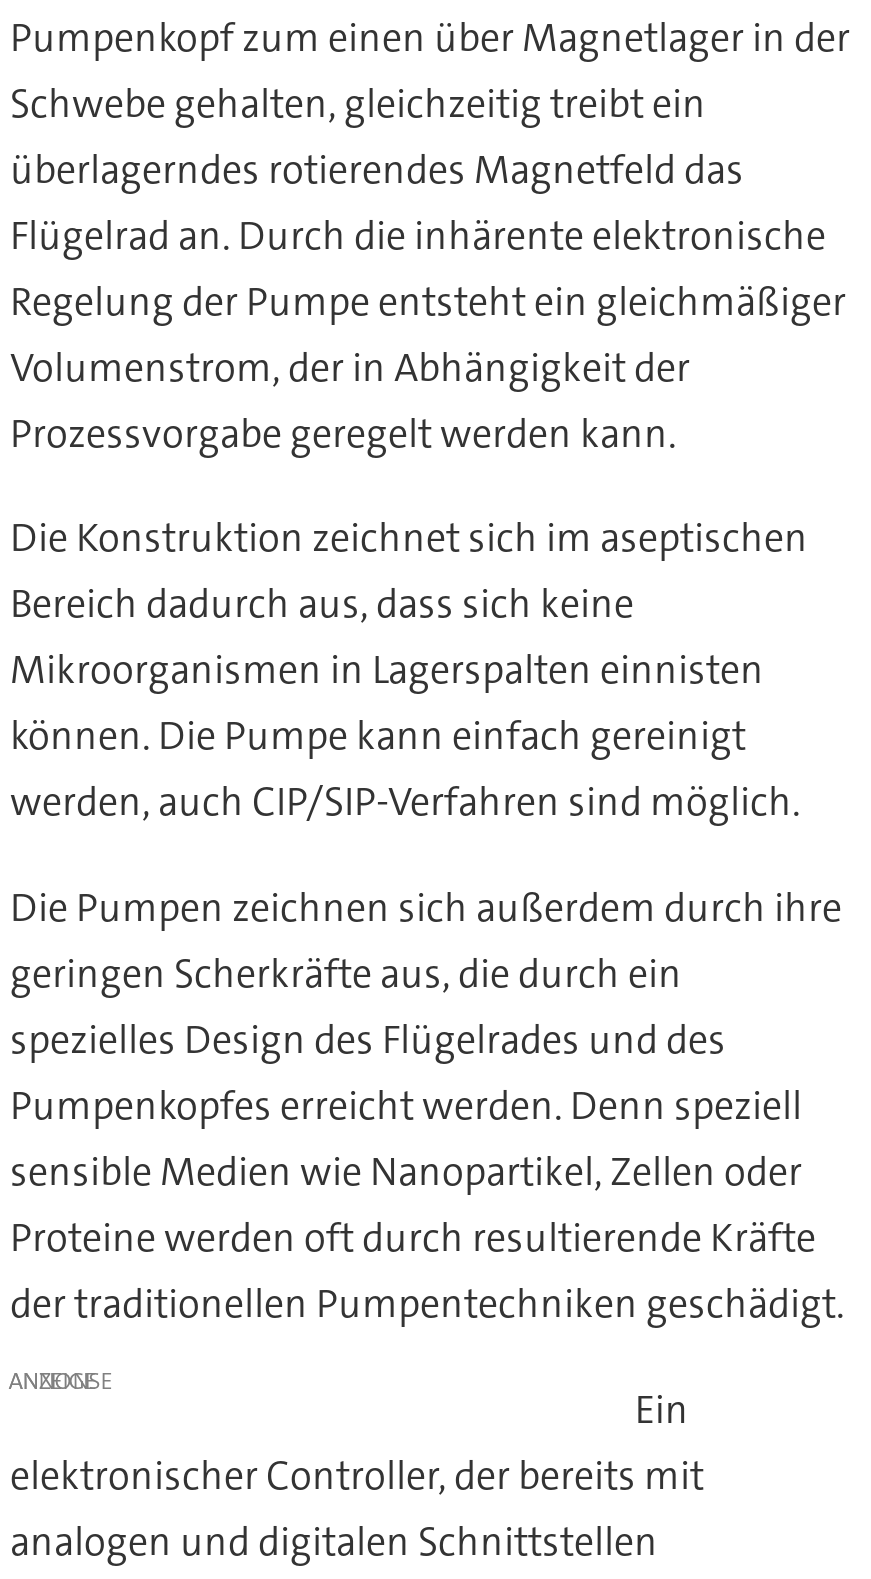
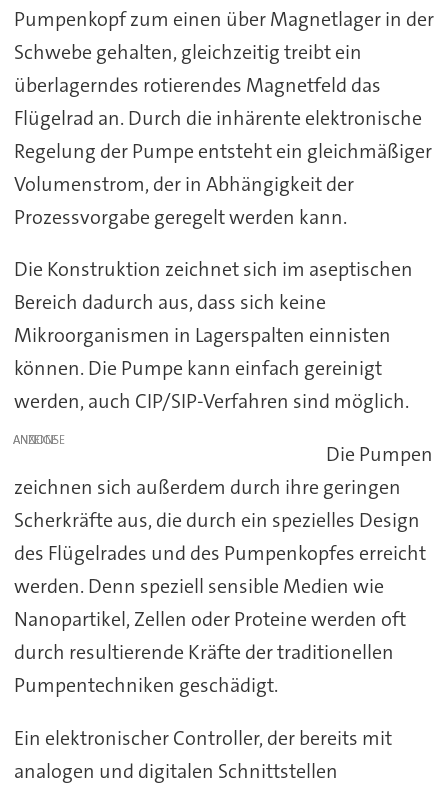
- Die Pumpen zeichnen sich außerdem durch ihre
- geringen Scherkräfte aus, die durch ein
- spezielles Design des Flügelrades und des
- Pumpenkopfes erreicht werden. Denn speziell
- sensible Medien wie Nanopartikel, Zellen oder
- Proteine werden oft durch resultierende Kräfte
- der traditionellen Pumpentechniken geschädigt.

moved up: ANZEIGE

- Ein
- elektronischer Controller, der bereits mit
+ Die Pumpen
+ zeichnen sich außerdem durch ihre geringen
+ Scherkräfte aus, die durch ein spezielles Design
+ des Flügelrades und des Pumpenkopfes erreicht
+ werden. Denn speziell sensible Medien wie
+ Nanopartikel, Zellen oder Proteine werden oft
+ durch resultierende Kräfte der traditionellen
+ Pumpentechniken geschädigt.
+ Ein elektronischer Controller, der bereits mit
